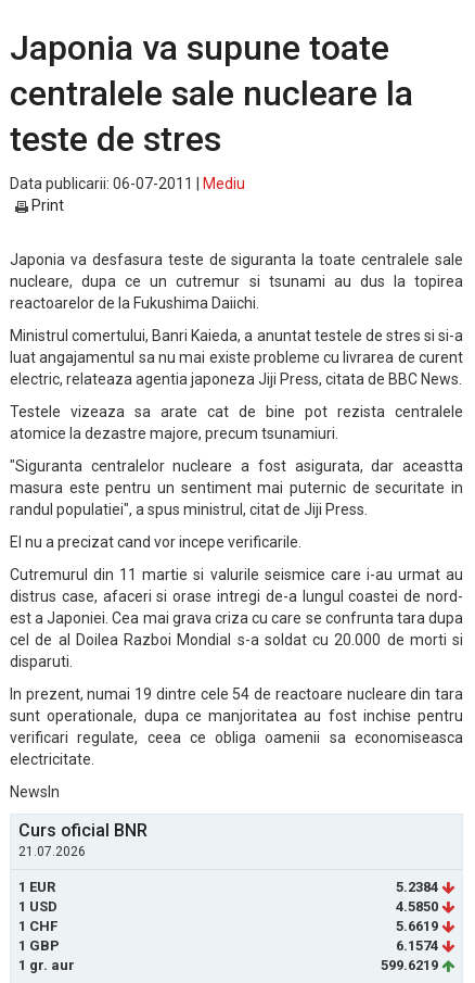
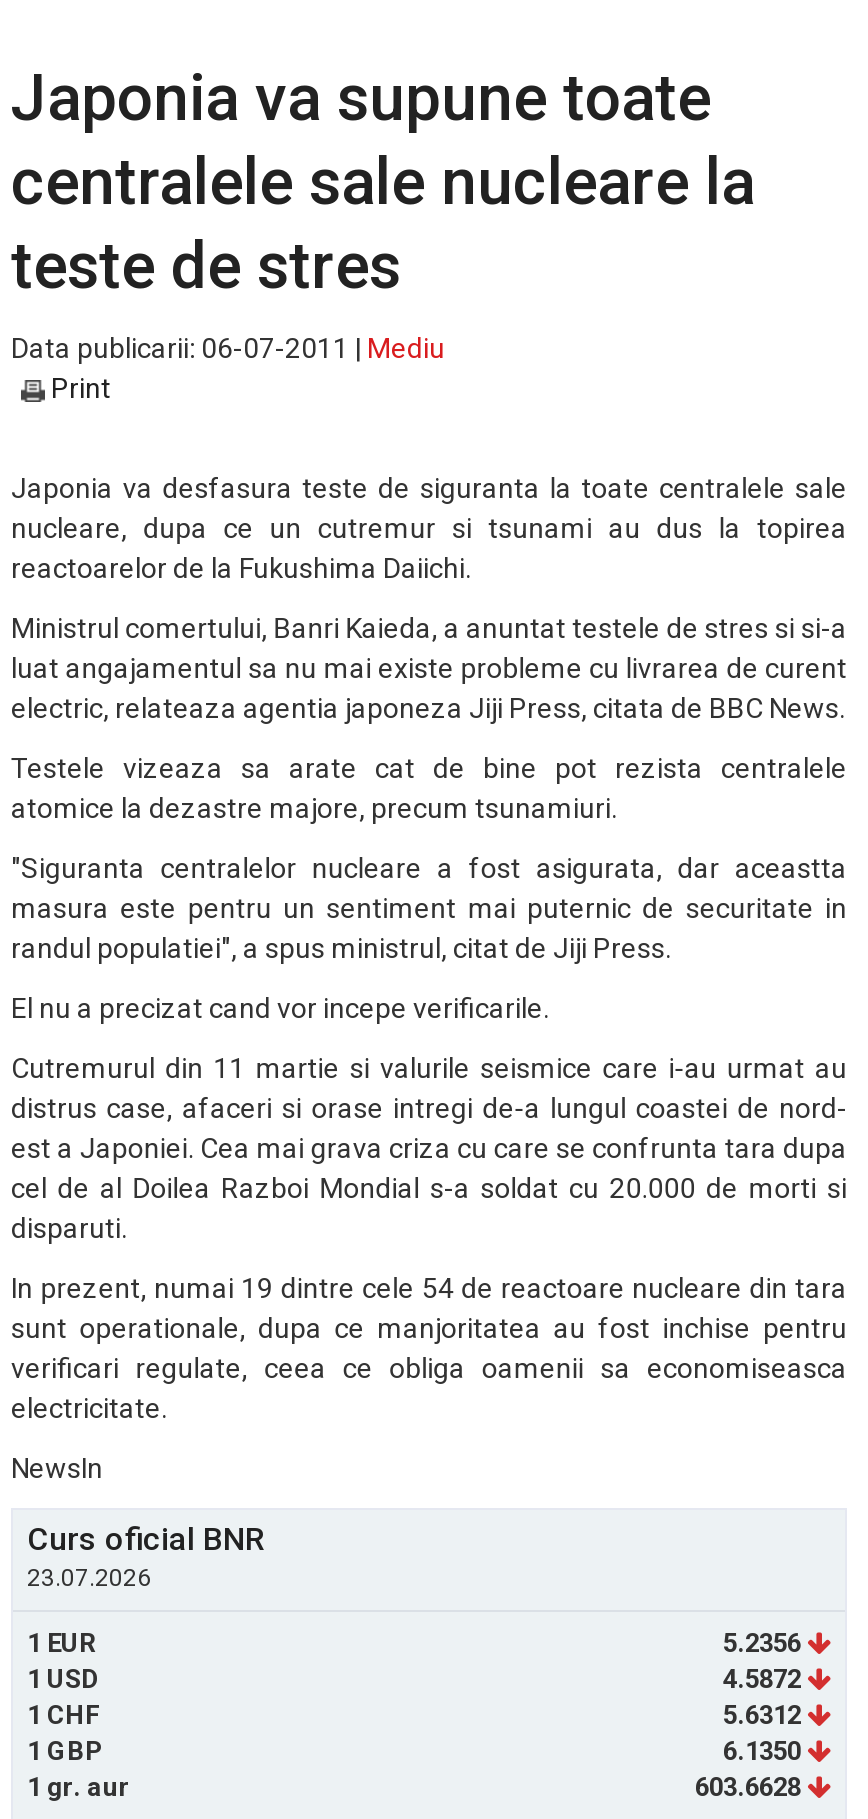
- 21.07.2026
+ 23.07.2026

- 5.2384
+ 5.2356

- 4.5850
+ 4.5872

- 5.6619
+ 5.6312

- 6.1574
+ 6.1350

- 599.6219
+ 603.6628
